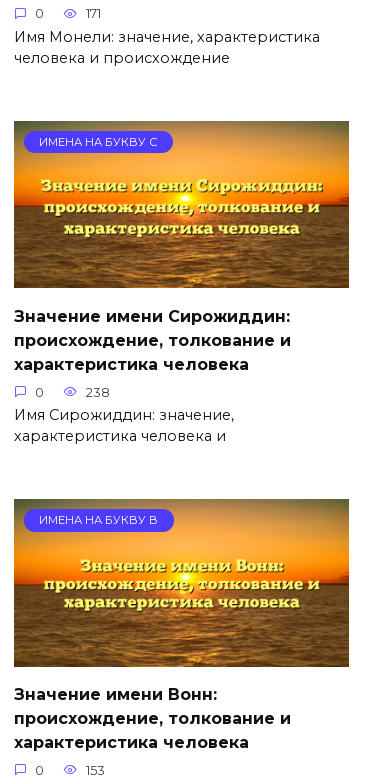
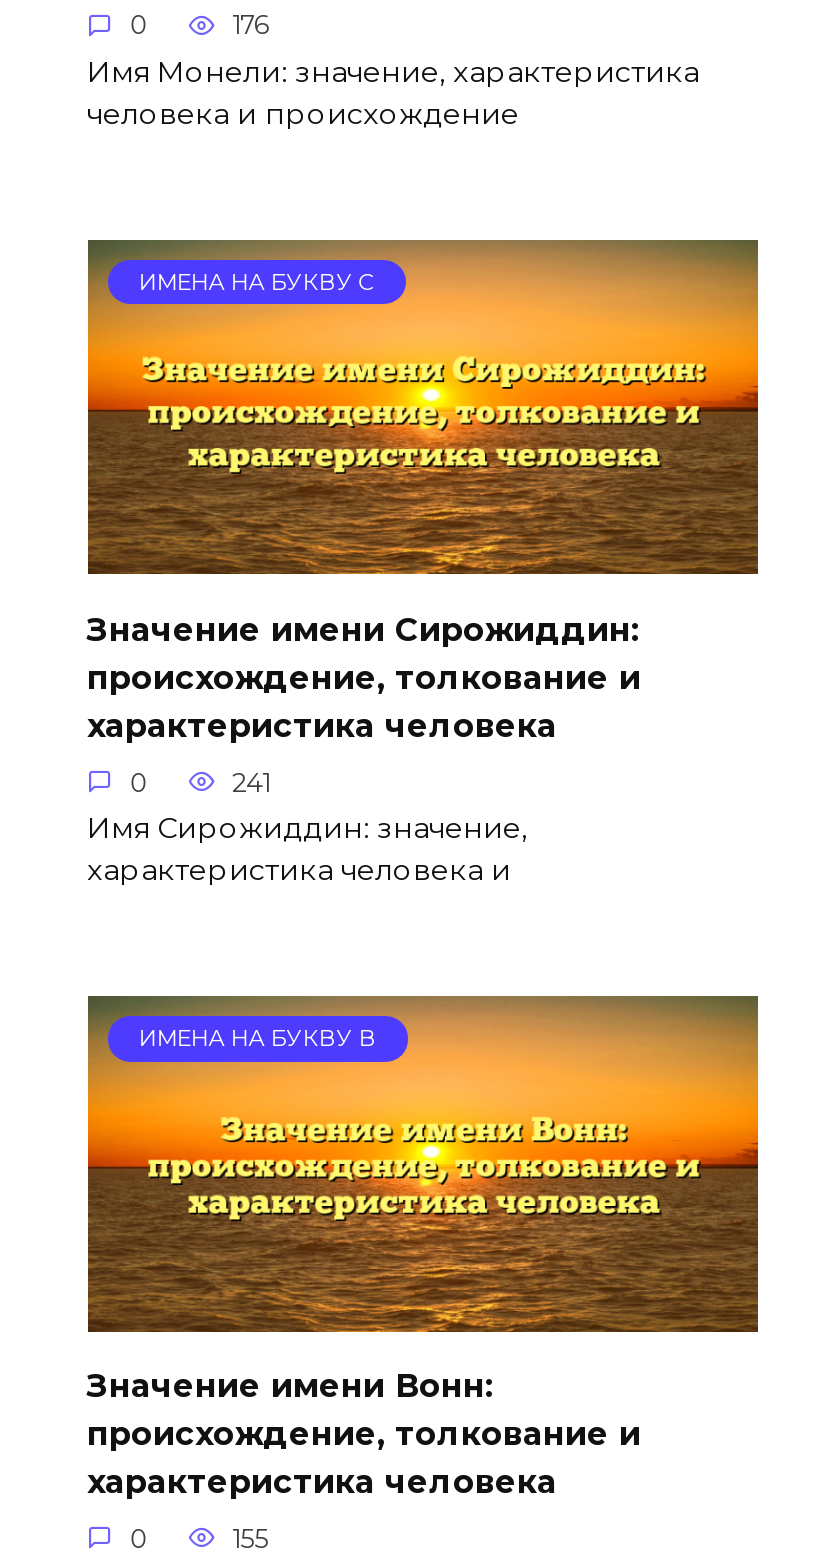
- 171
+ 176

- 238
+ 241

- 153
+ 155
